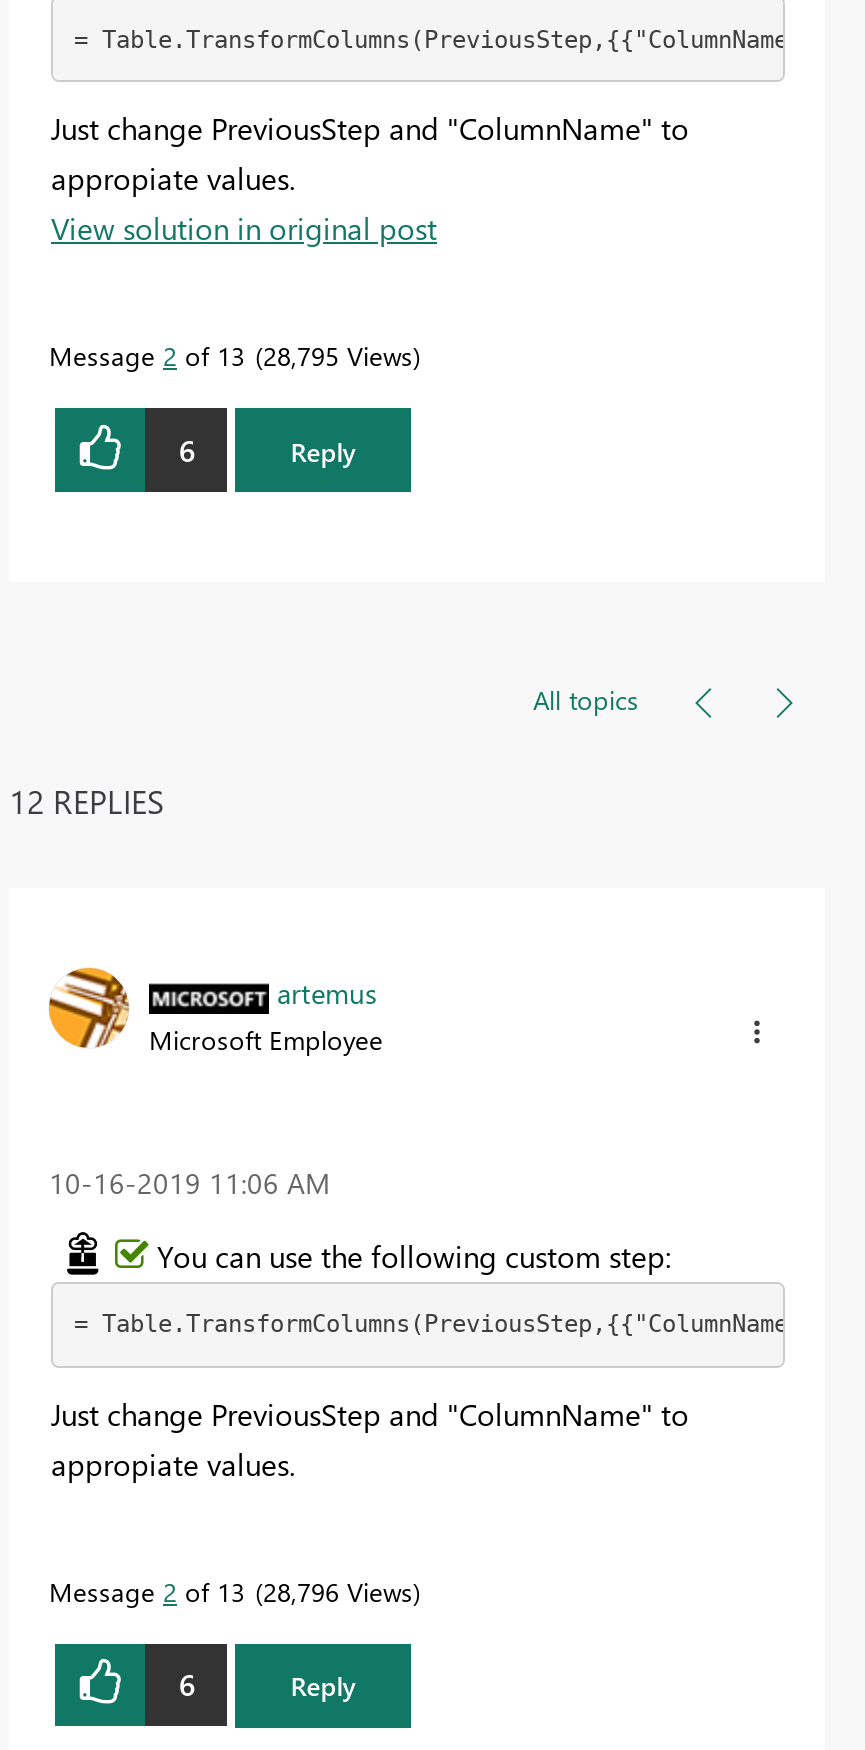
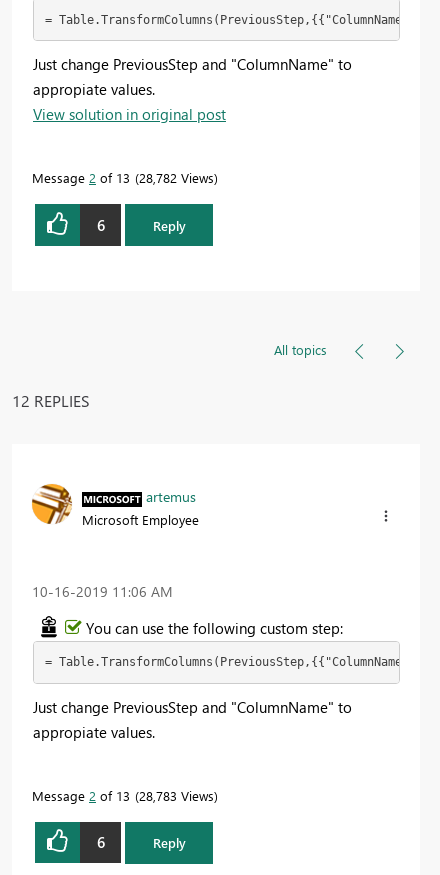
- Message 2 of 13 28,795 Views
+ Message 2 of 13 28,782 Views

- Message 2 of 13 28,796 Views
+ Message 2 of 13 28,783 Views
